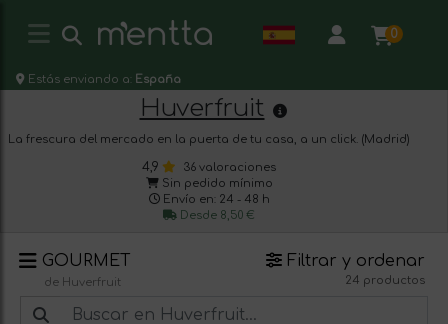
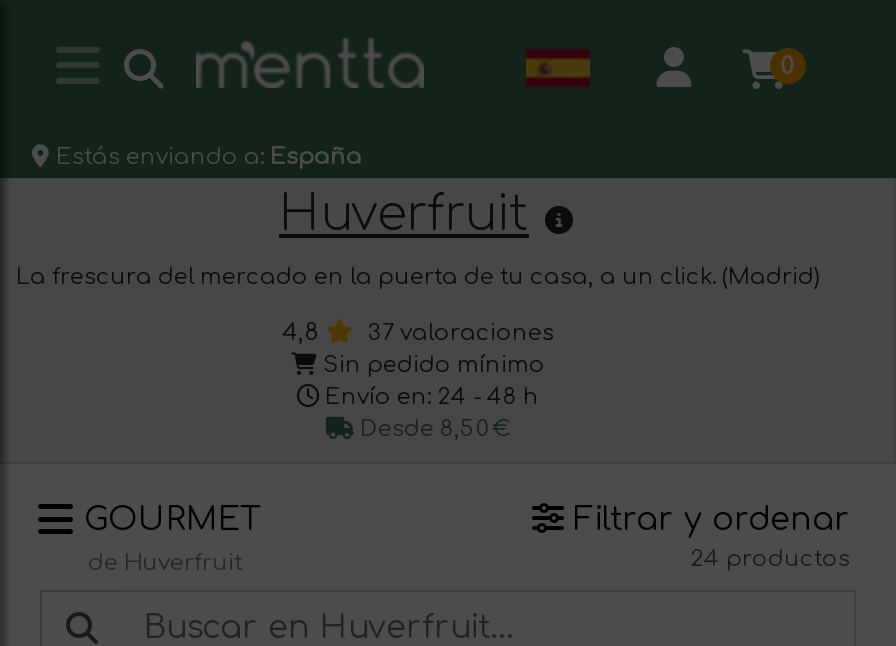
- 4,9
+ 4,8

- 36 valoraciones
+ 37 valoraciones
